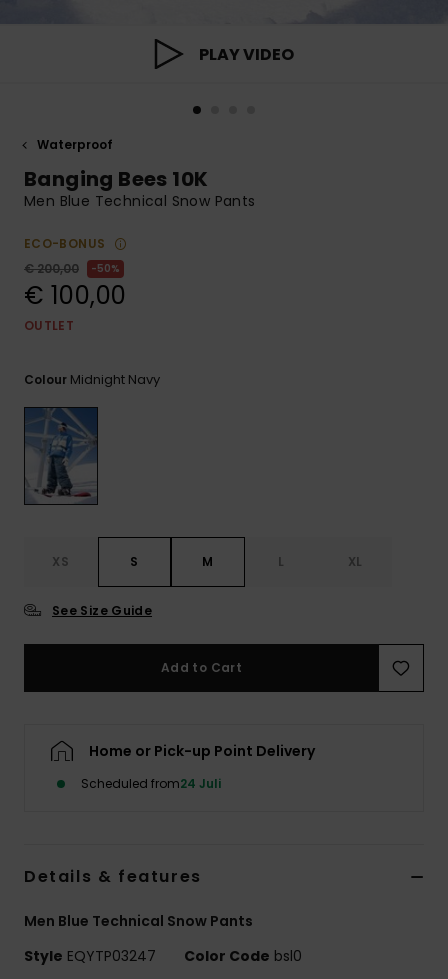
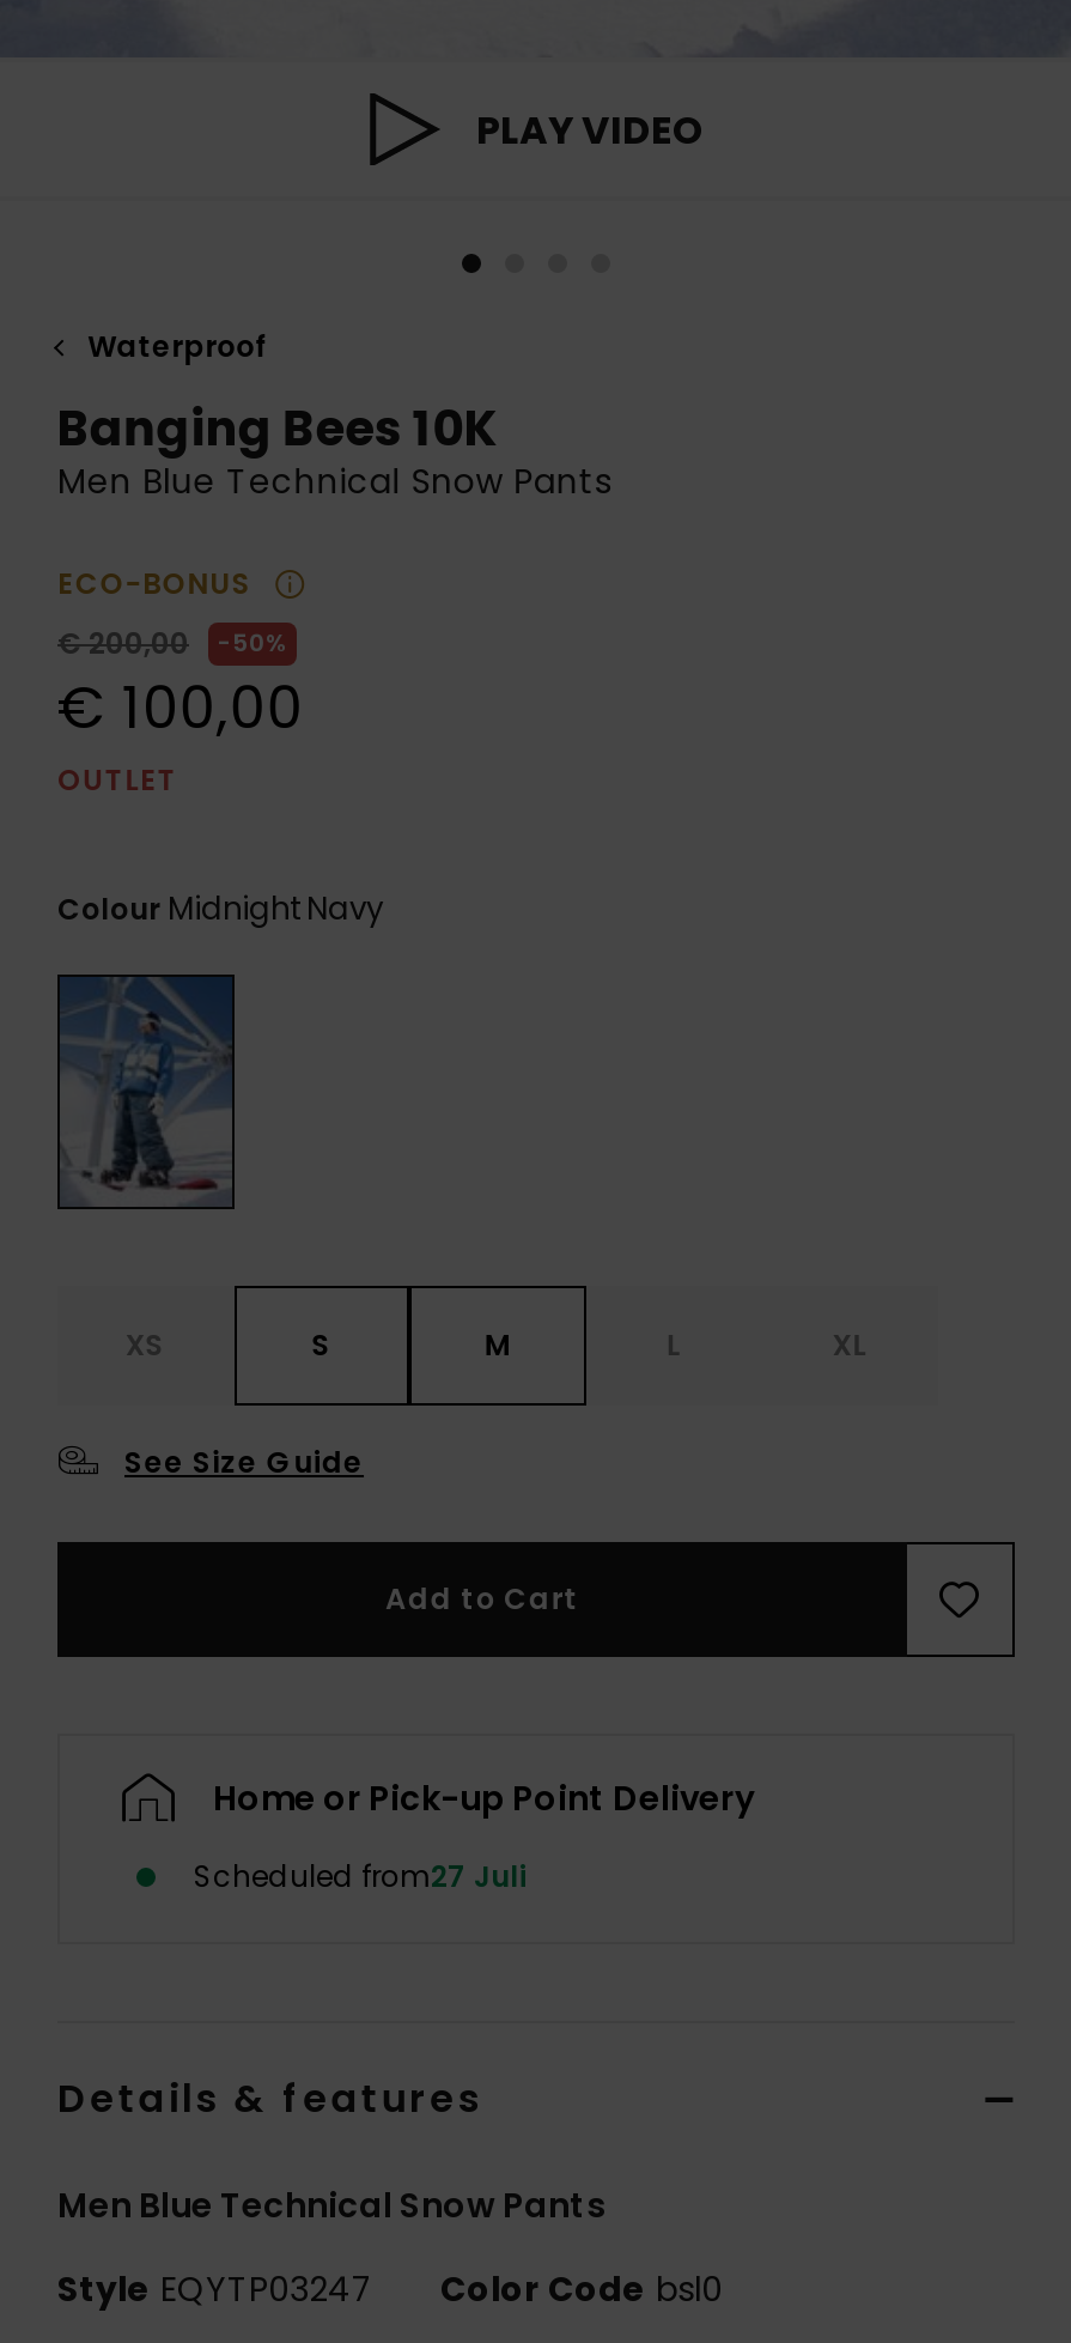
- Scheduled from24 Juli
+ Scheduled from27 Juli
